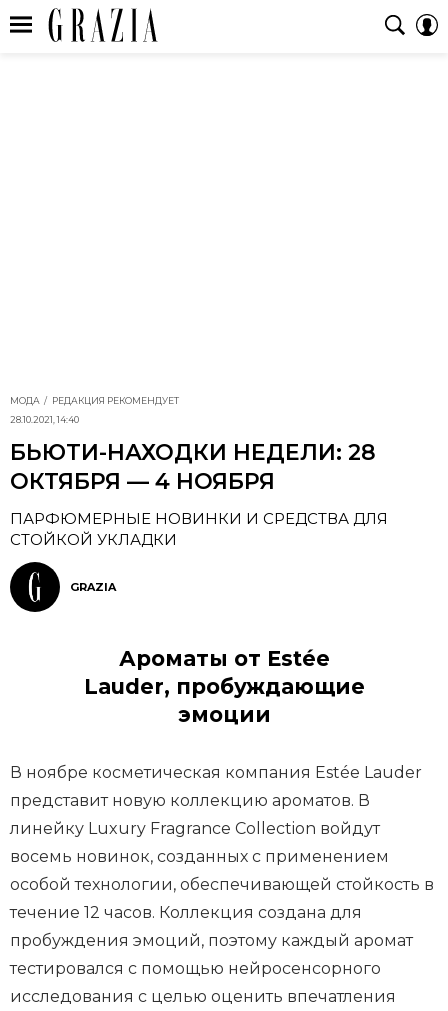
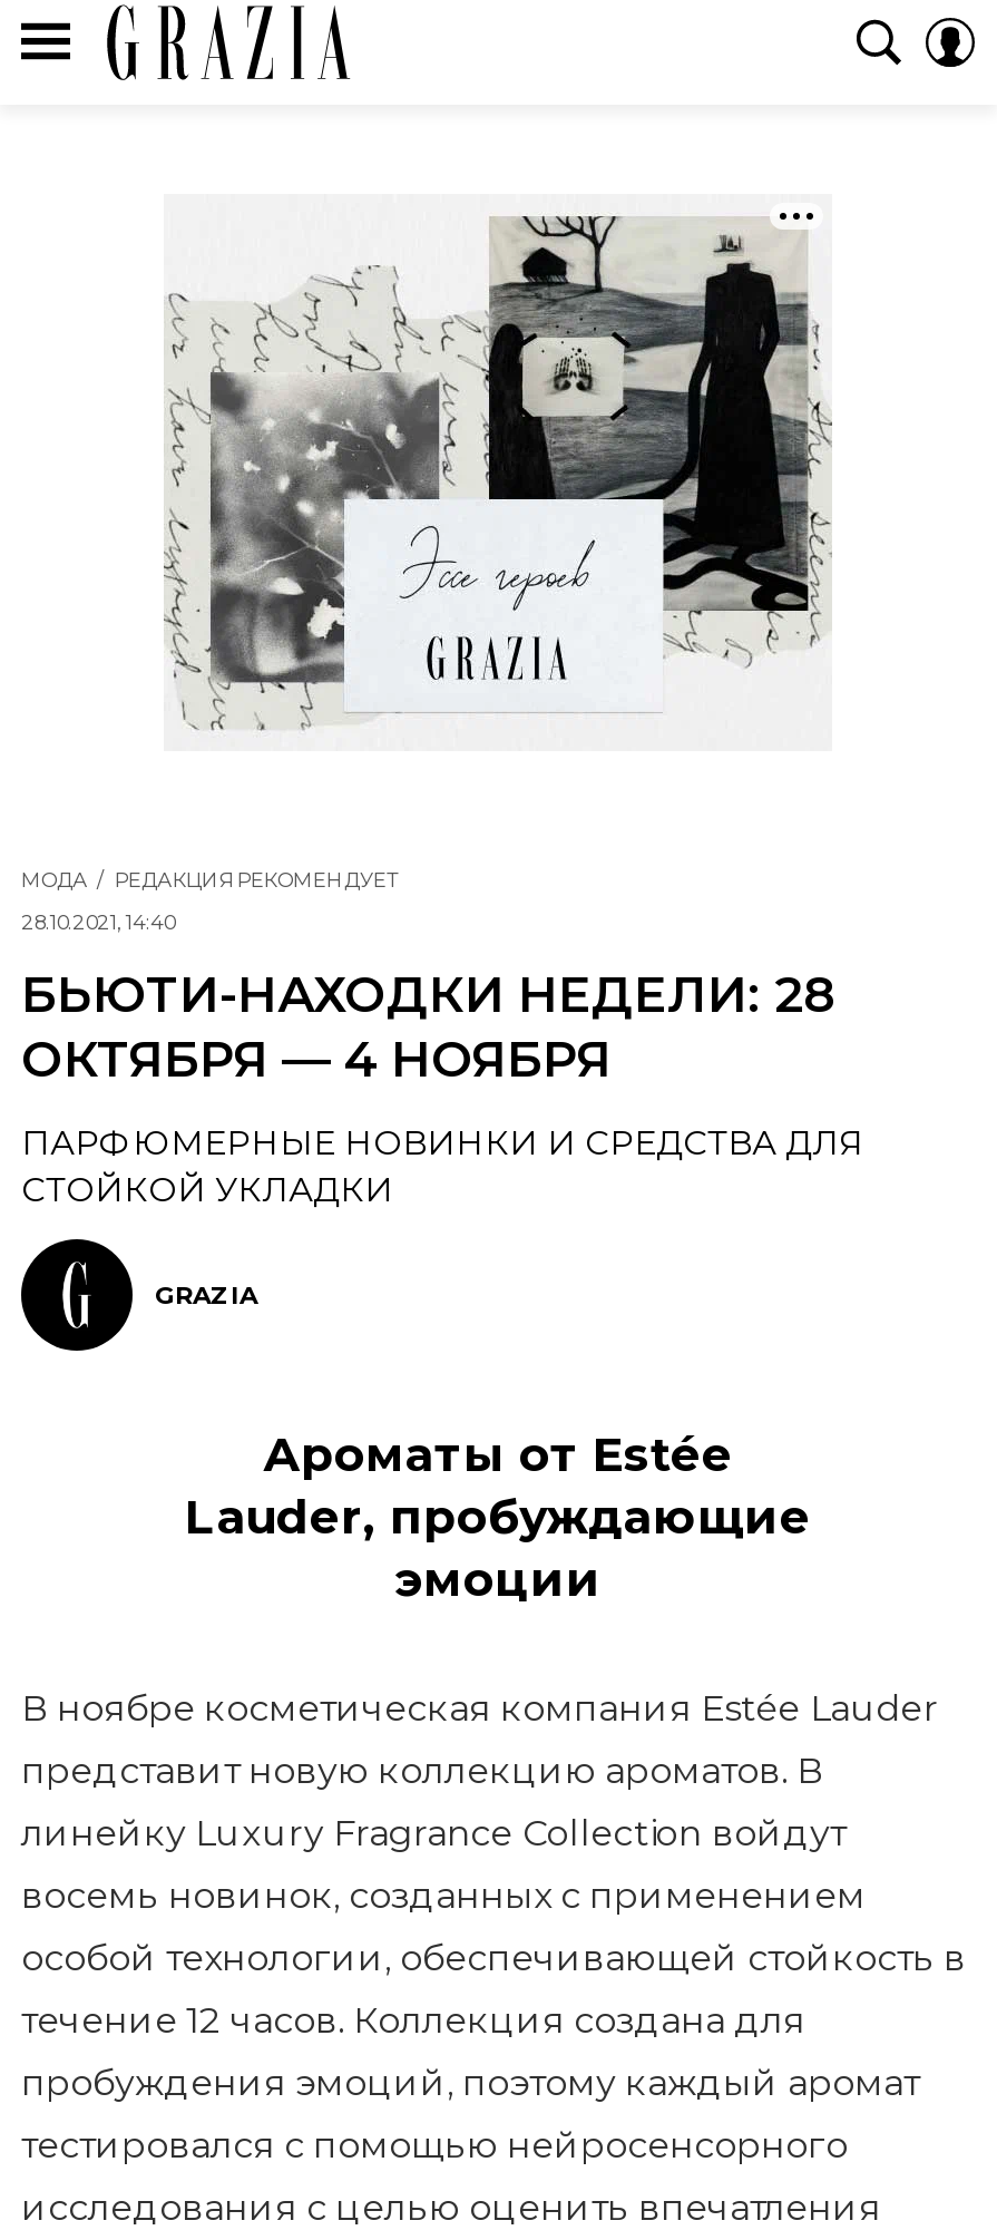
+ [image]
